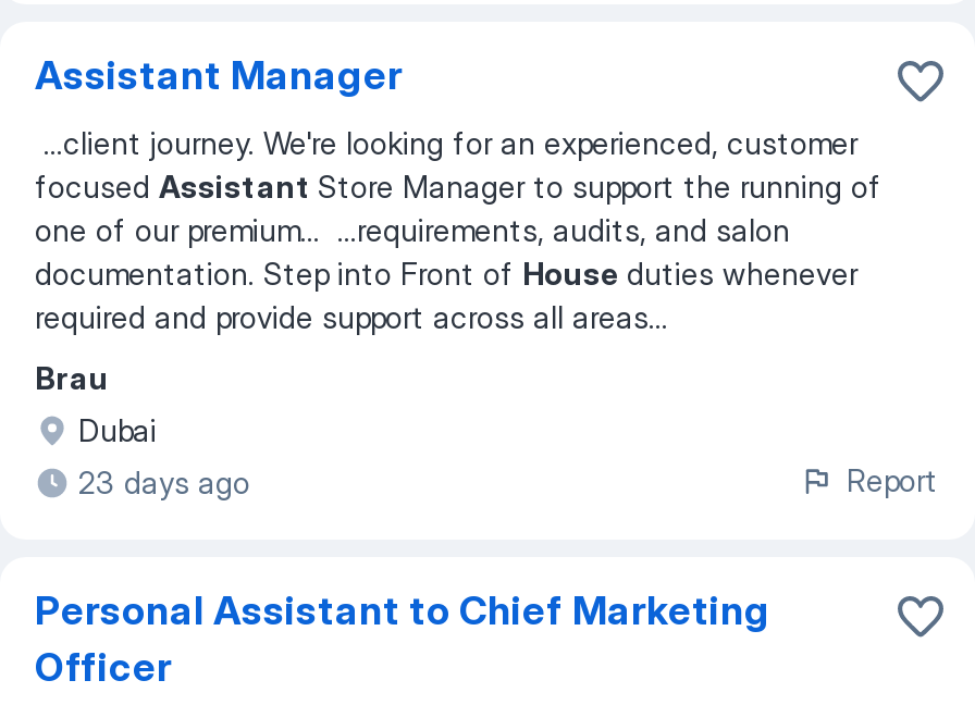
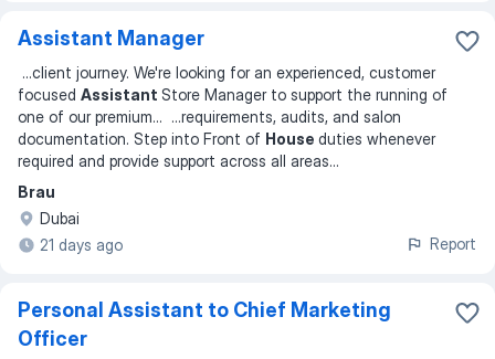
- 23 days ago
+ 21 days ago
